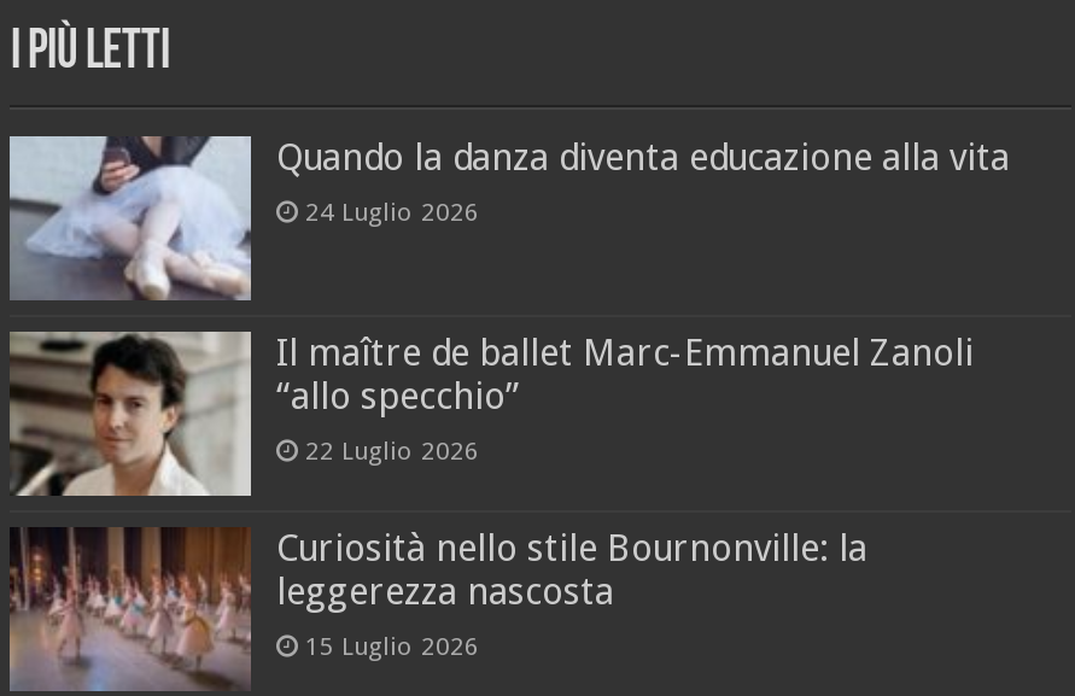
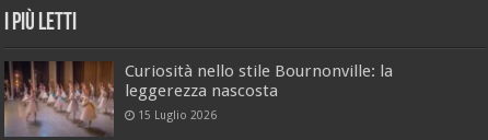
- [image]
- Quando la danza diventa educazione alla vita
- 24 Luglio 2026
- Il maître de ballet Marc-Emmanuel Zanoli
- “allo specchio”
- 22 Luglio 2026

- [image]
